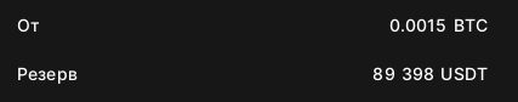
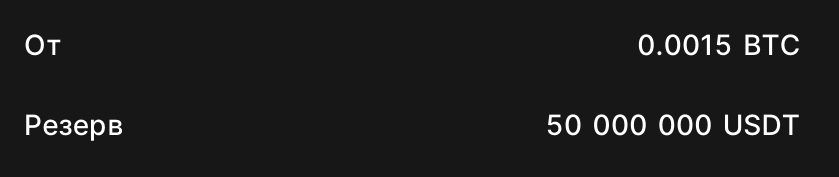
- 89 398 USDT
+ 50 000 000 USDT
